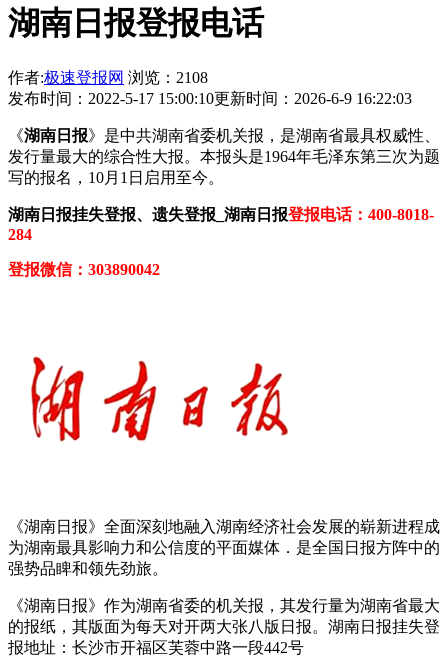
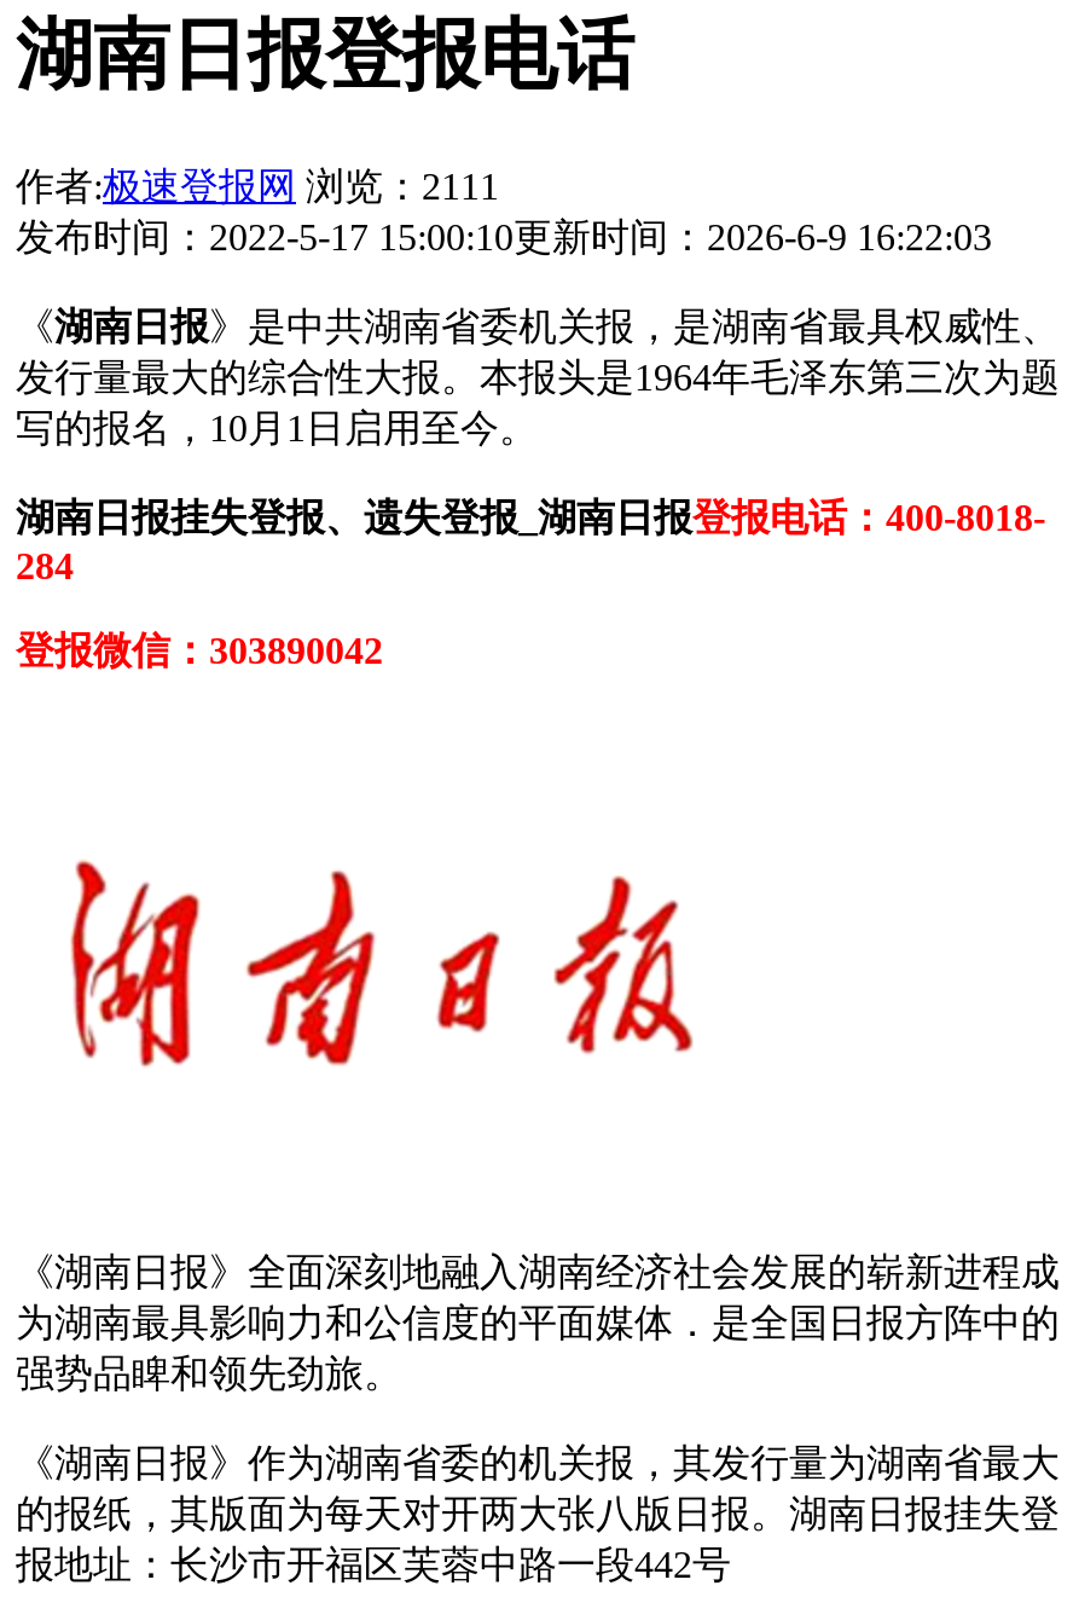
- 作者:极速登报网 浏览：2108
+ 作者:极速登报网 浏览：2111
